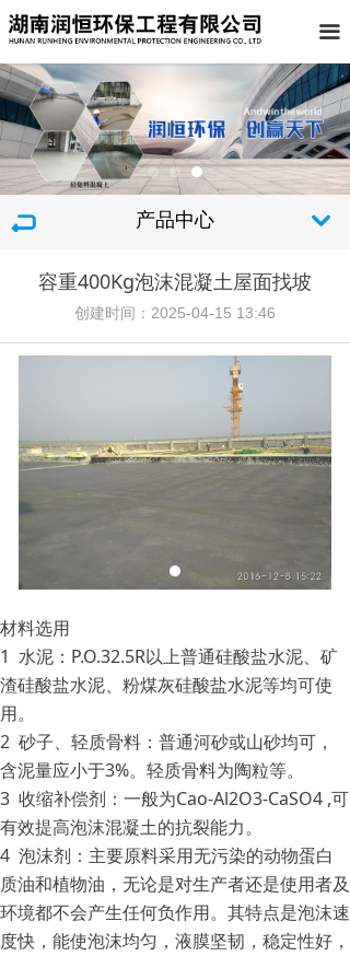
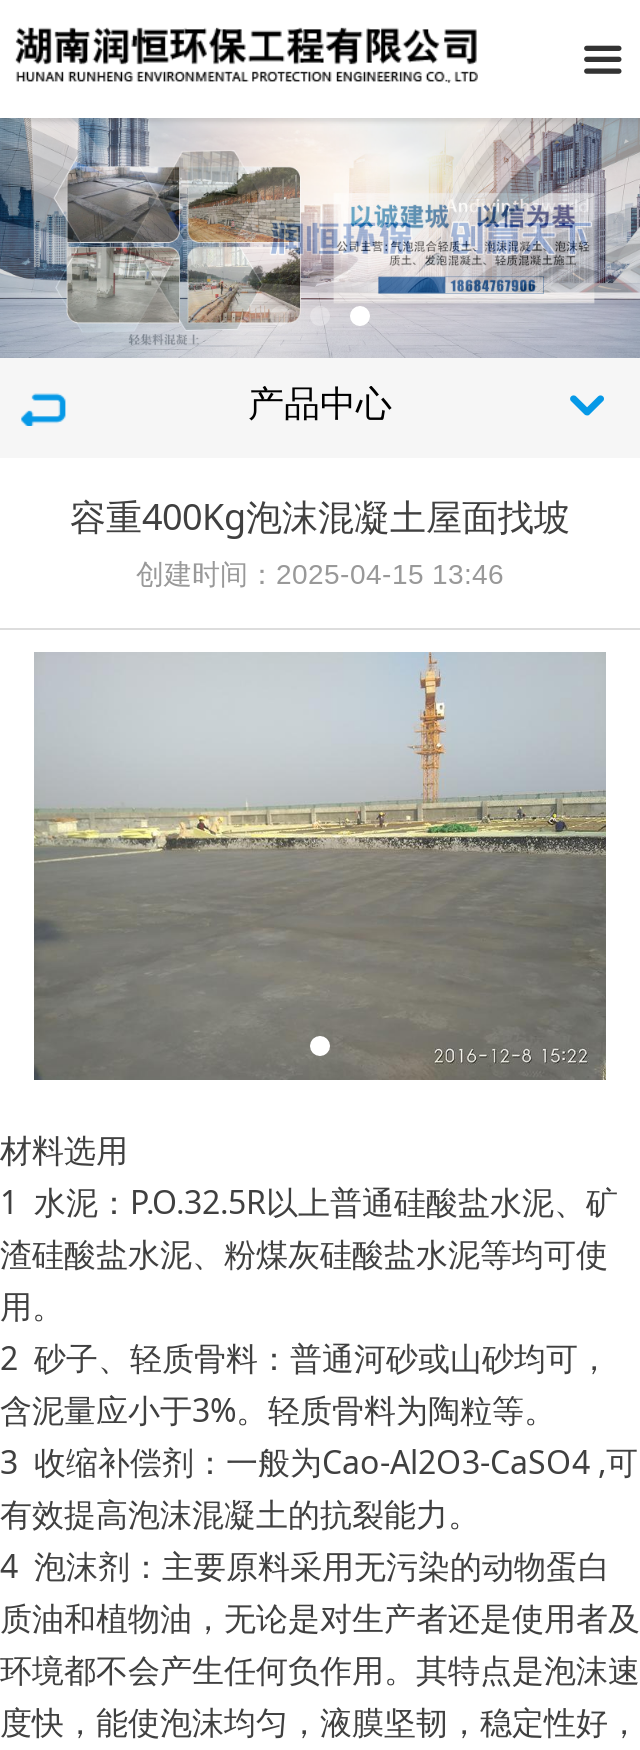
- [image]
+ [image]
